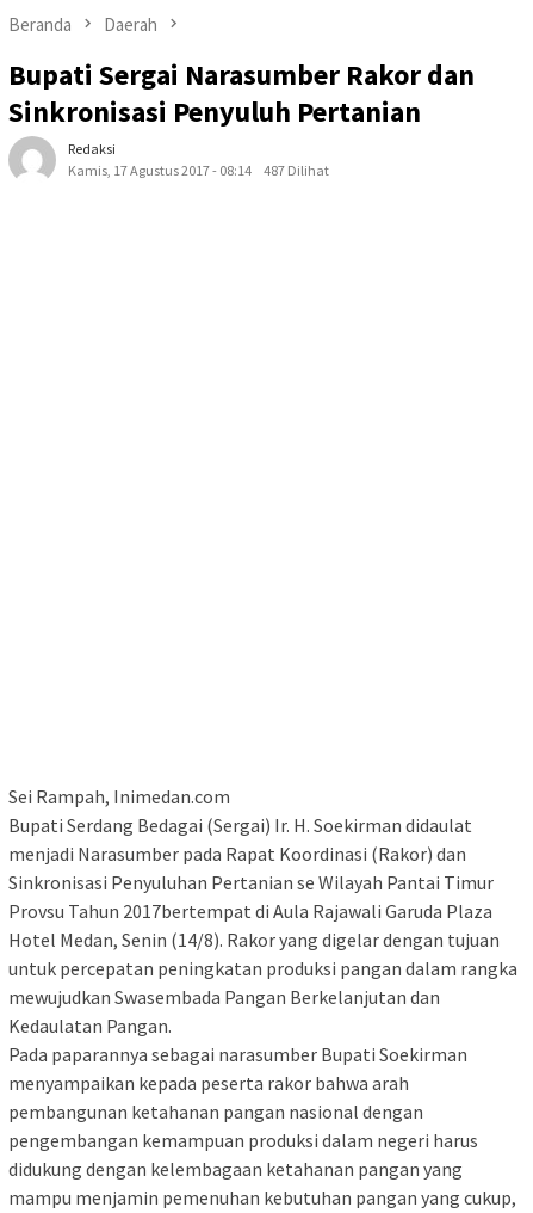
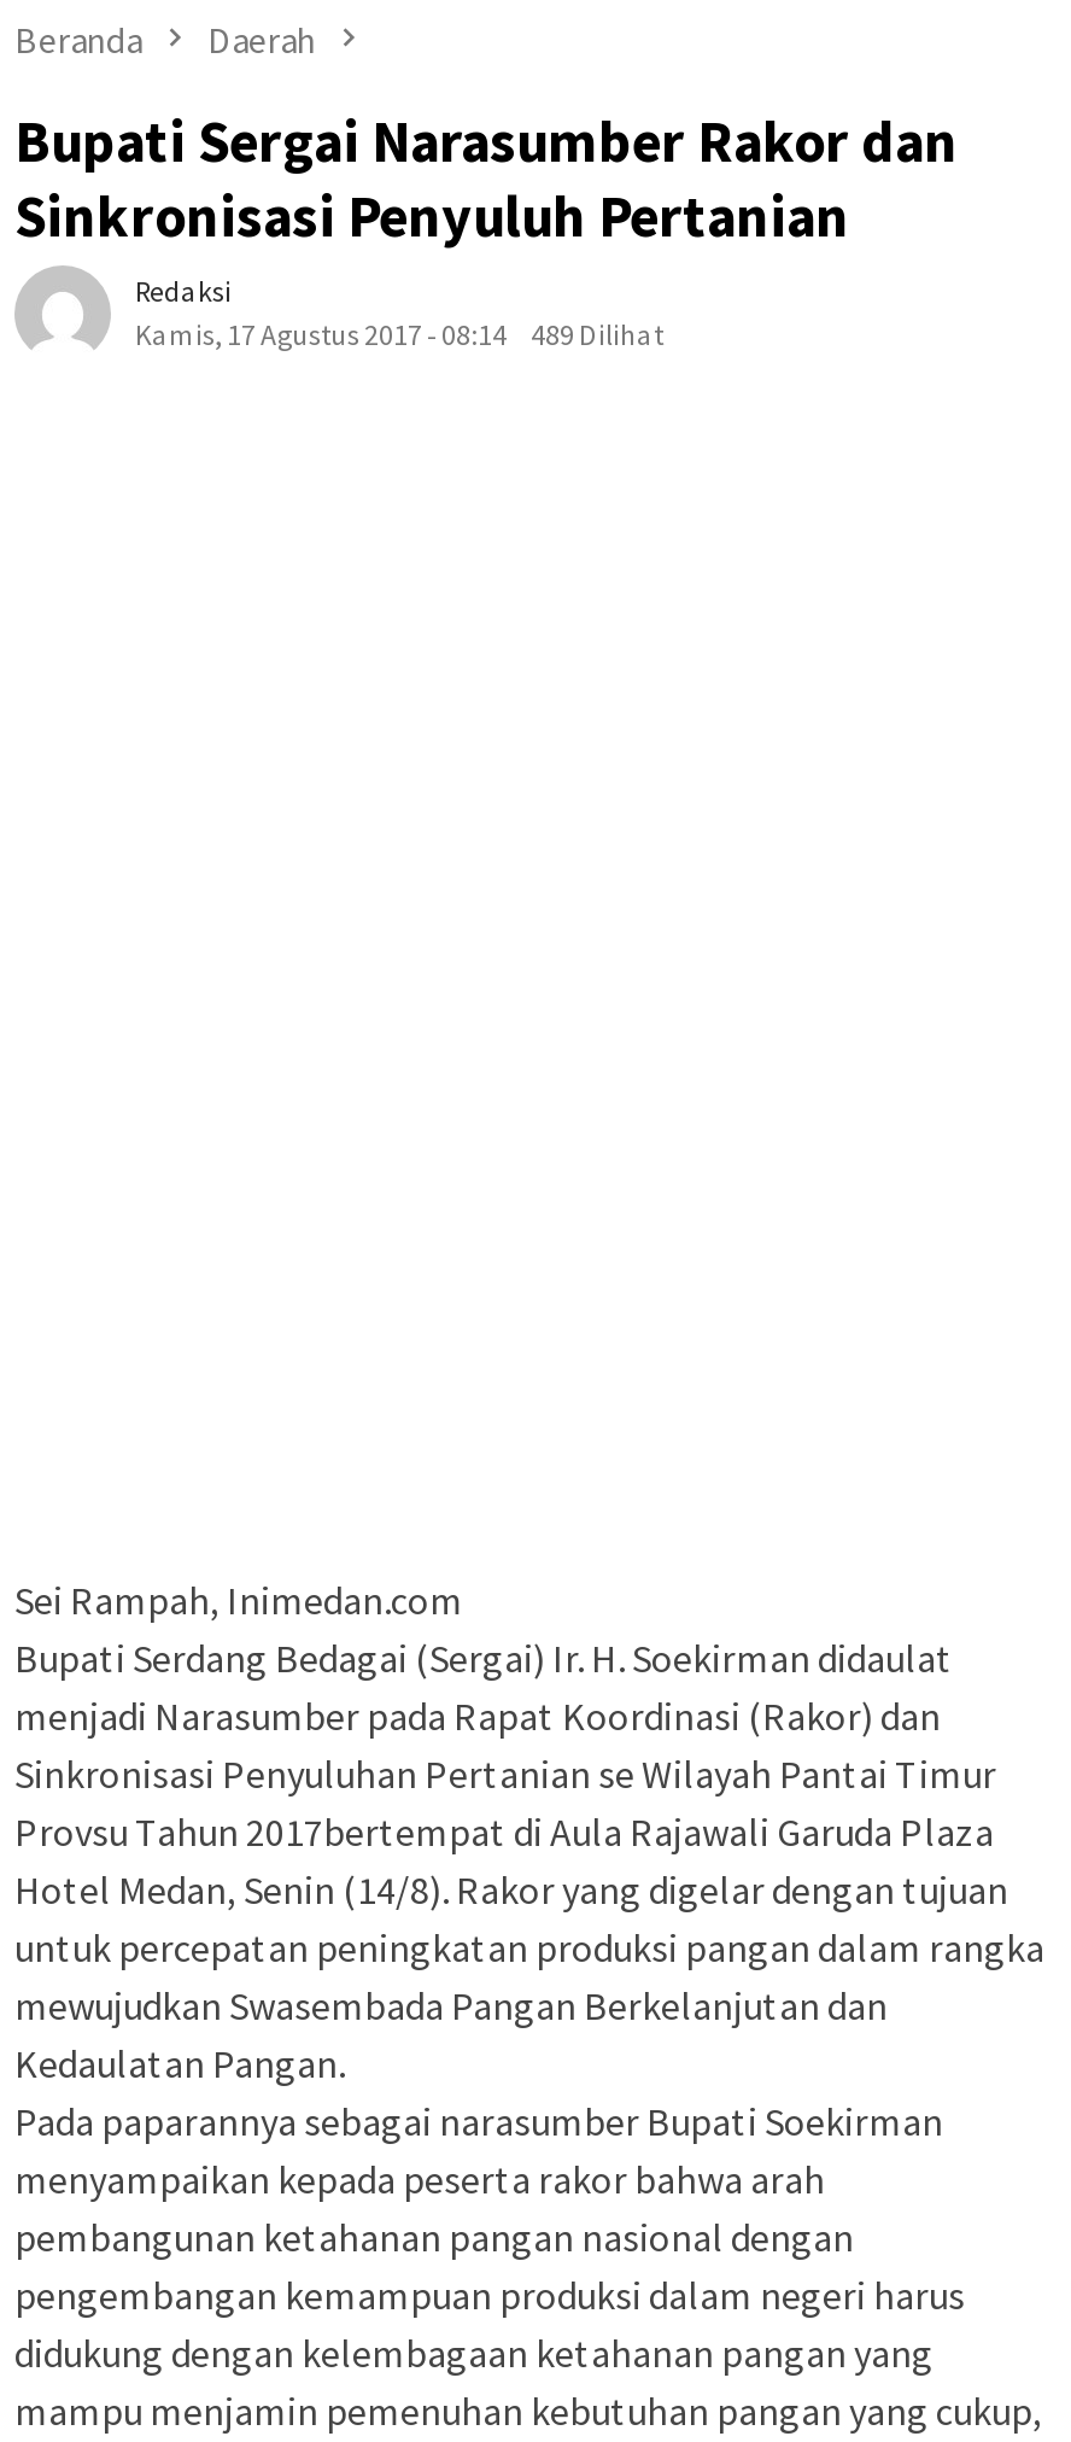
- Kamis, 17 Agustus 2017 - 08:14 487 Dilihat
+ Kamis, 17 Agustus 2017 - 08:14 489 Dilihat
